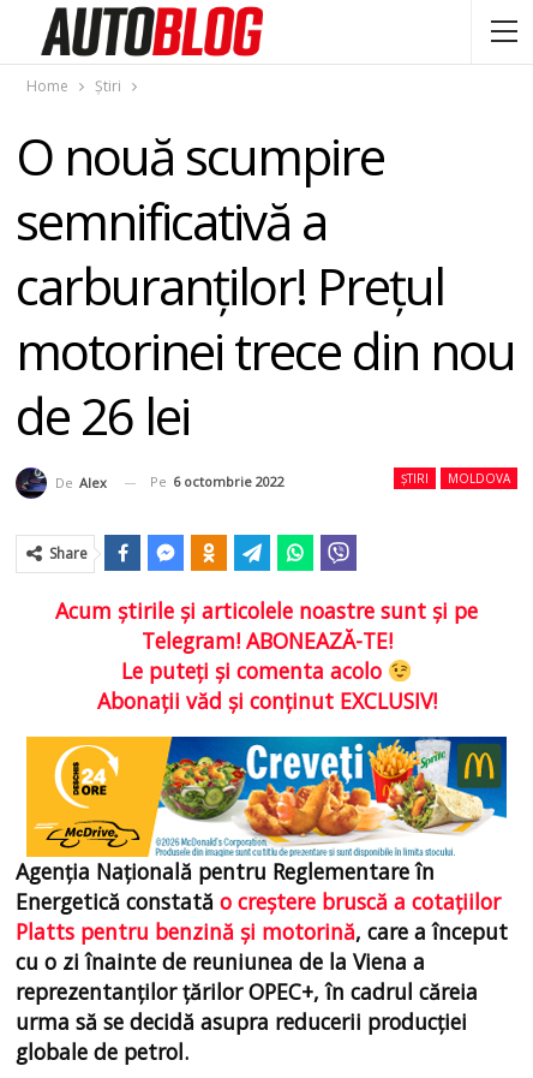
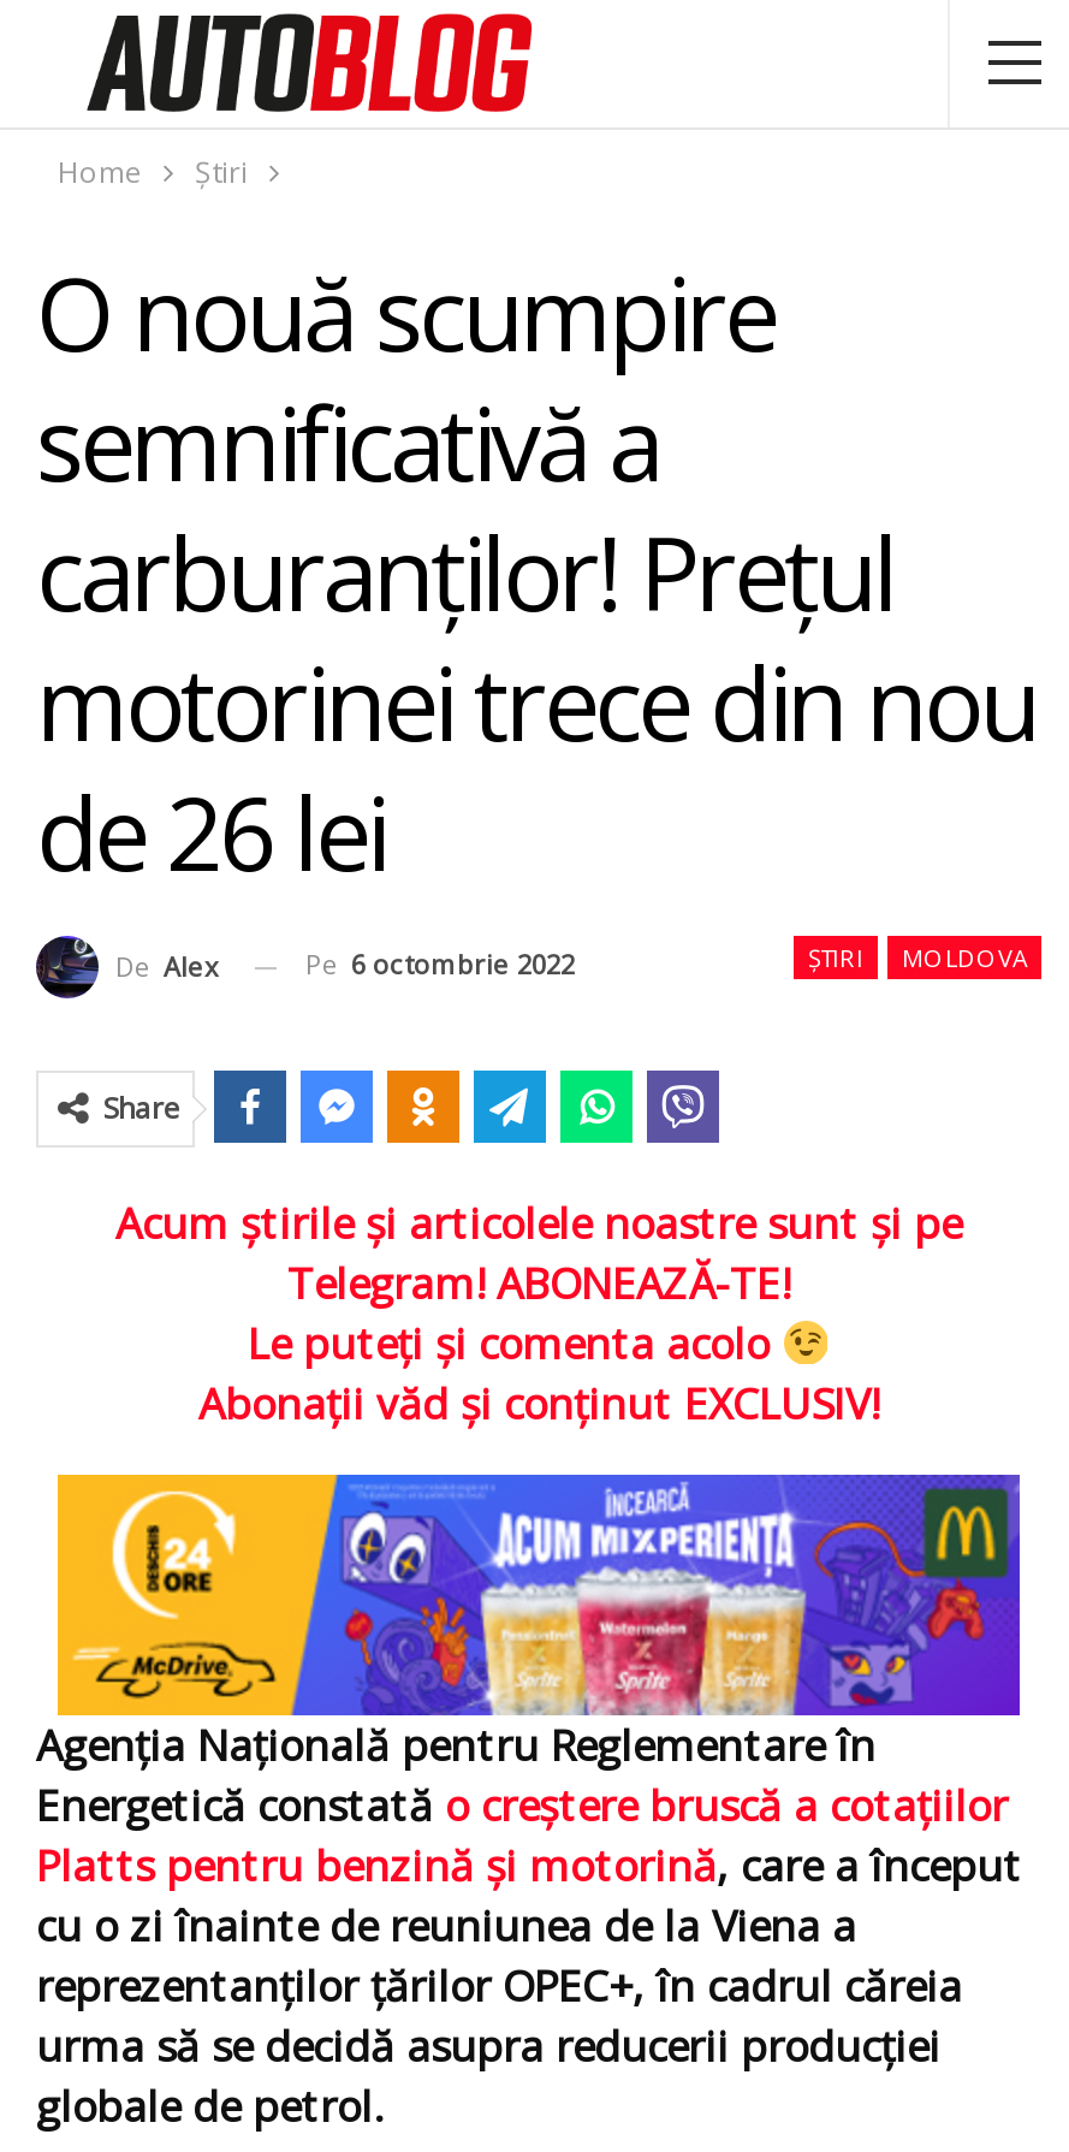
- [image]
+ [image]
